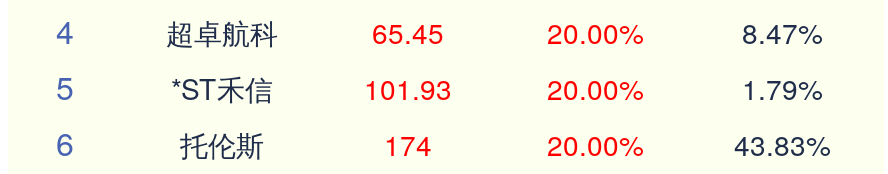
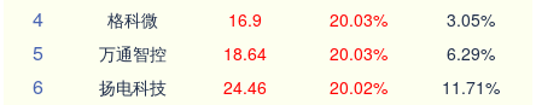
- 超卓航科
- 65.45
- 20.00%
- 8.47%
+ 格科微
+ 16.9
+ 20.03%
+ 3.05%

- *ST禾信
- 101.93
- 20.00%
- 1.79%
+ 万通智控
+ 18.64
+ 20.03%
+ 6.29%

- 托伦斯
- 174
- 20.00%
- 43.83%
+ 扬电科技
+ 24.46
+ 20.02%
+ 11.71%
